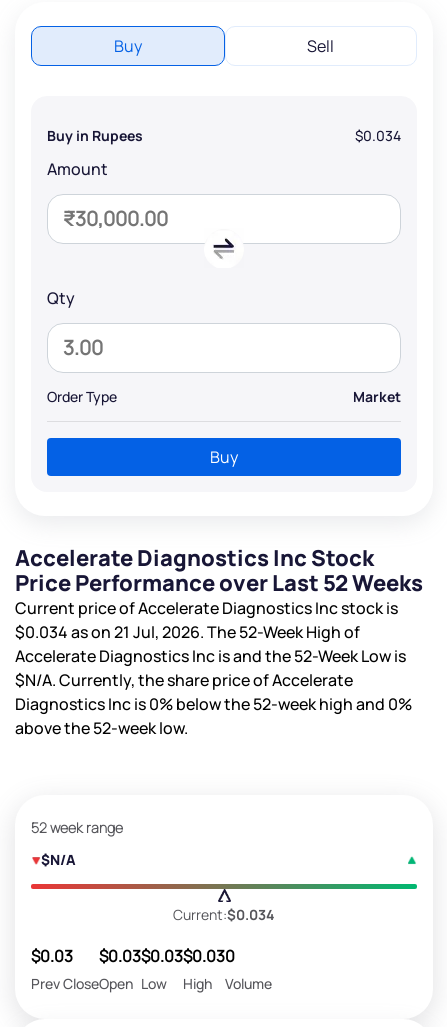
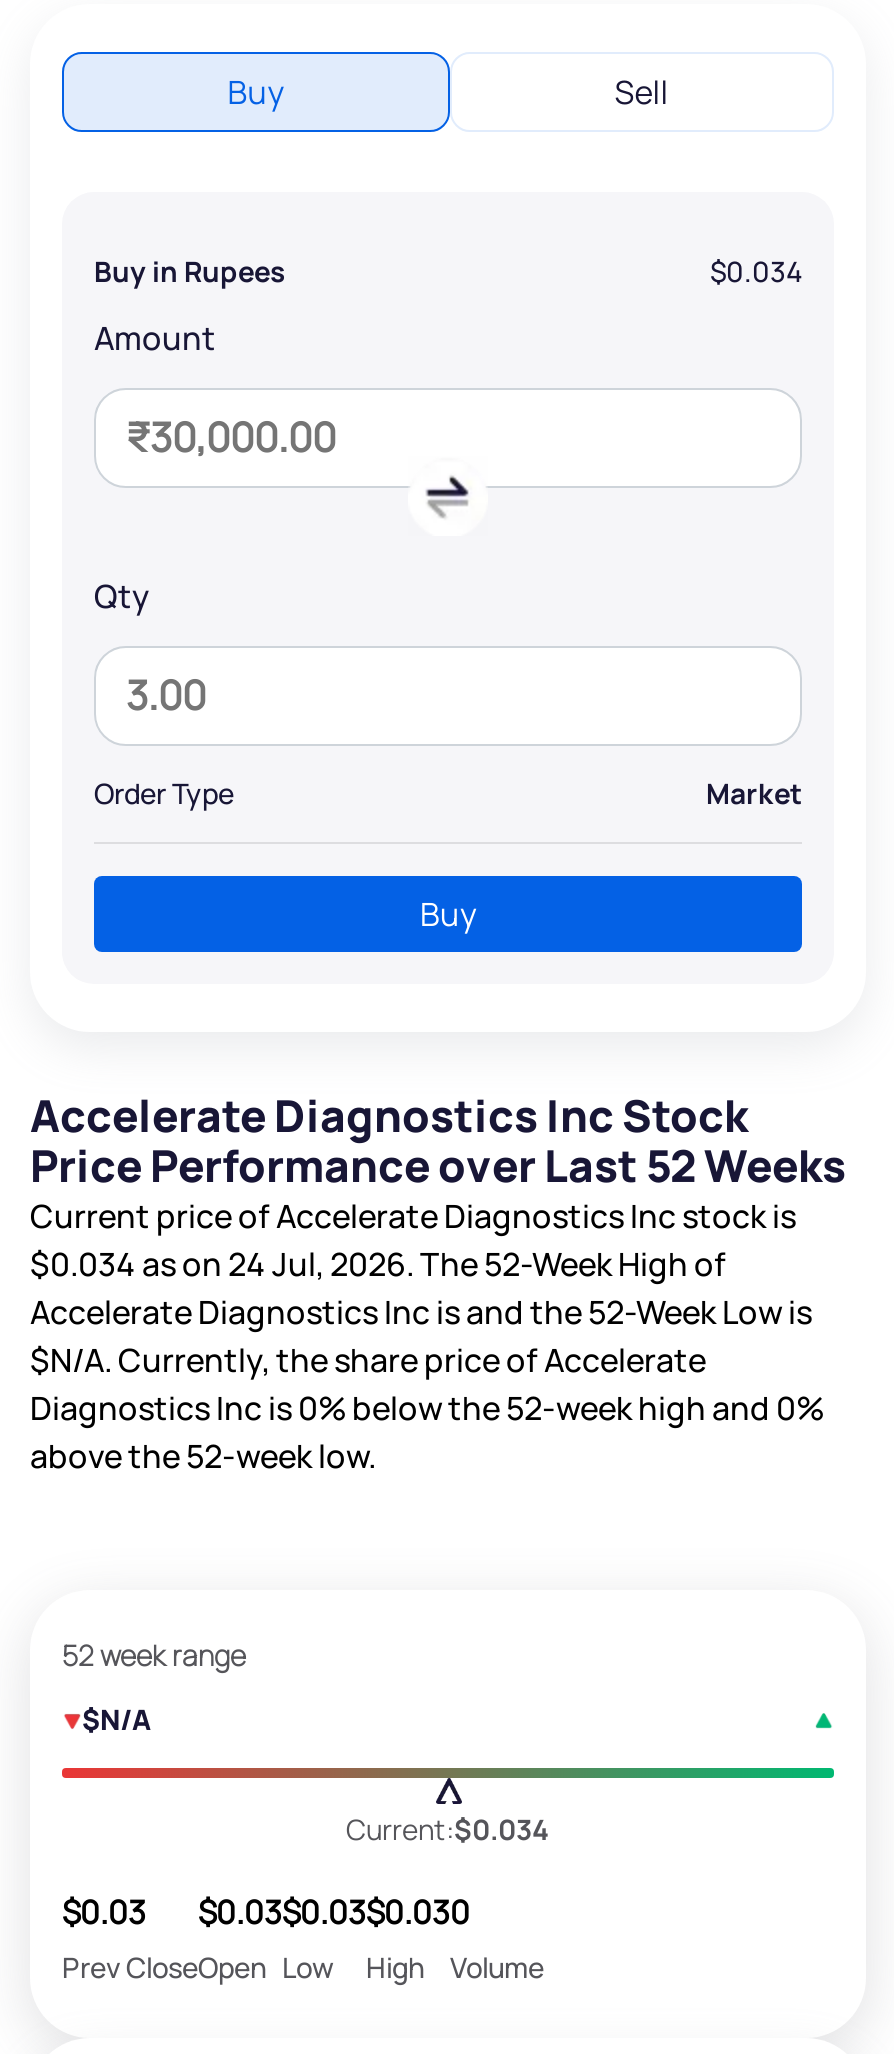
- $0.034 as on 21 Jul, 2026. The 52-Week High of
+ $0.034 as on 24 Jul, 2026. The 52-Week High of
